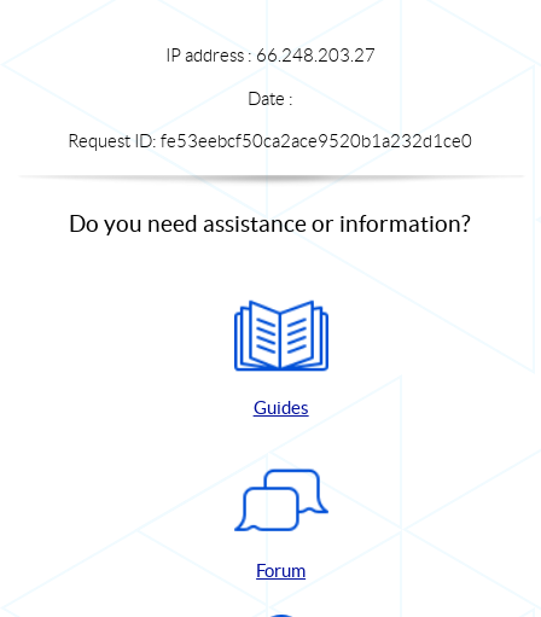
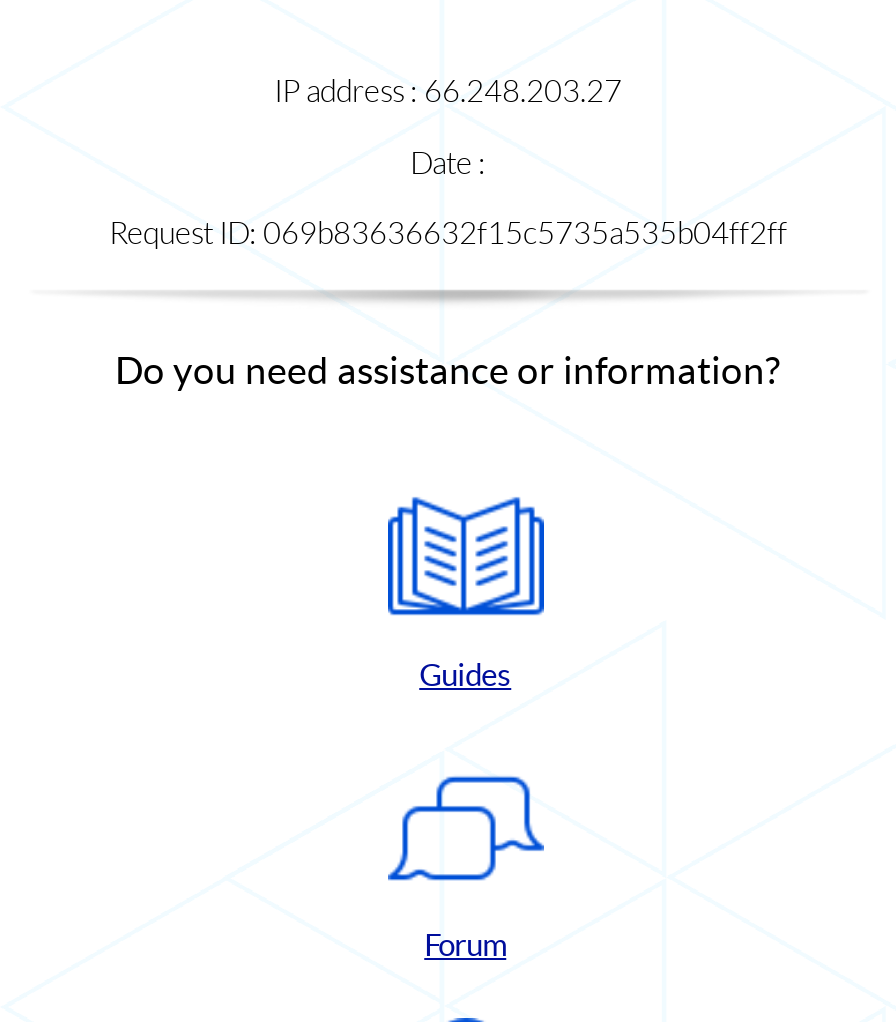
- Request ID: fe53eebcf50ca2ace9520b1a232d1ce0
+ Request ID: 069b83636632f15c5735a535b04ff2ff
